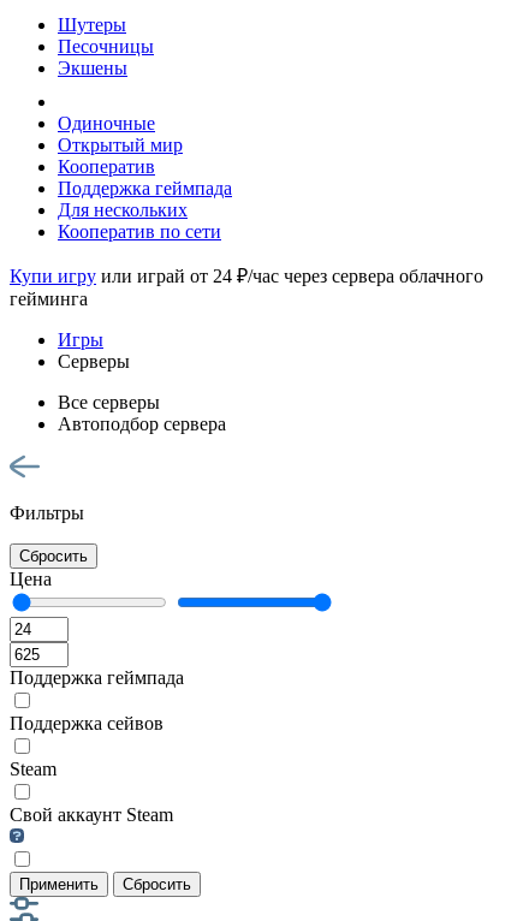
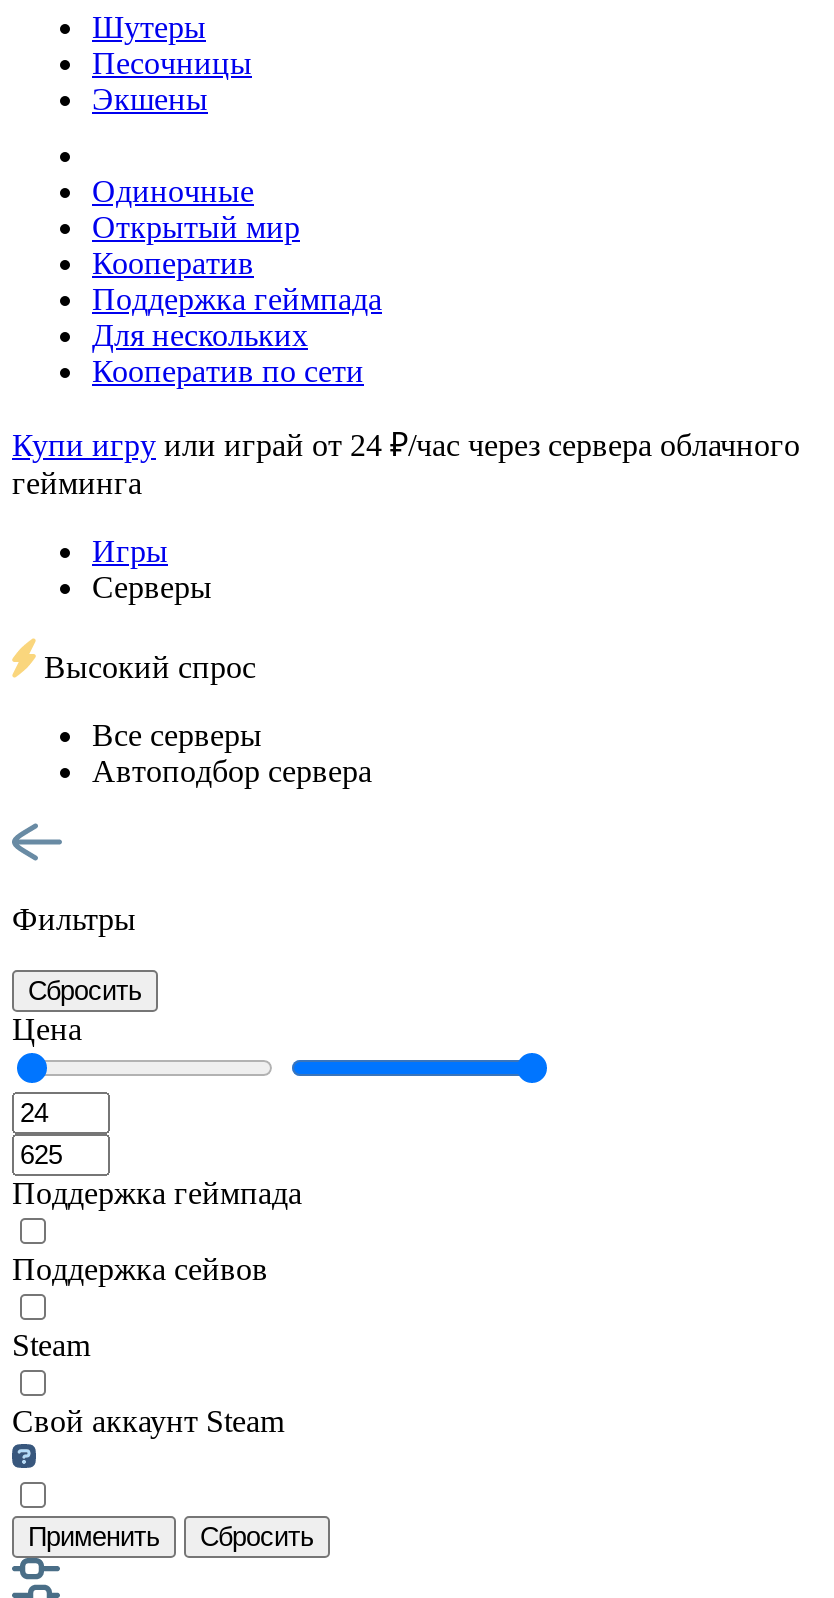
+ Высокий спрос
